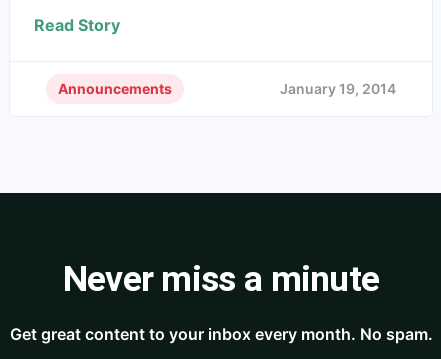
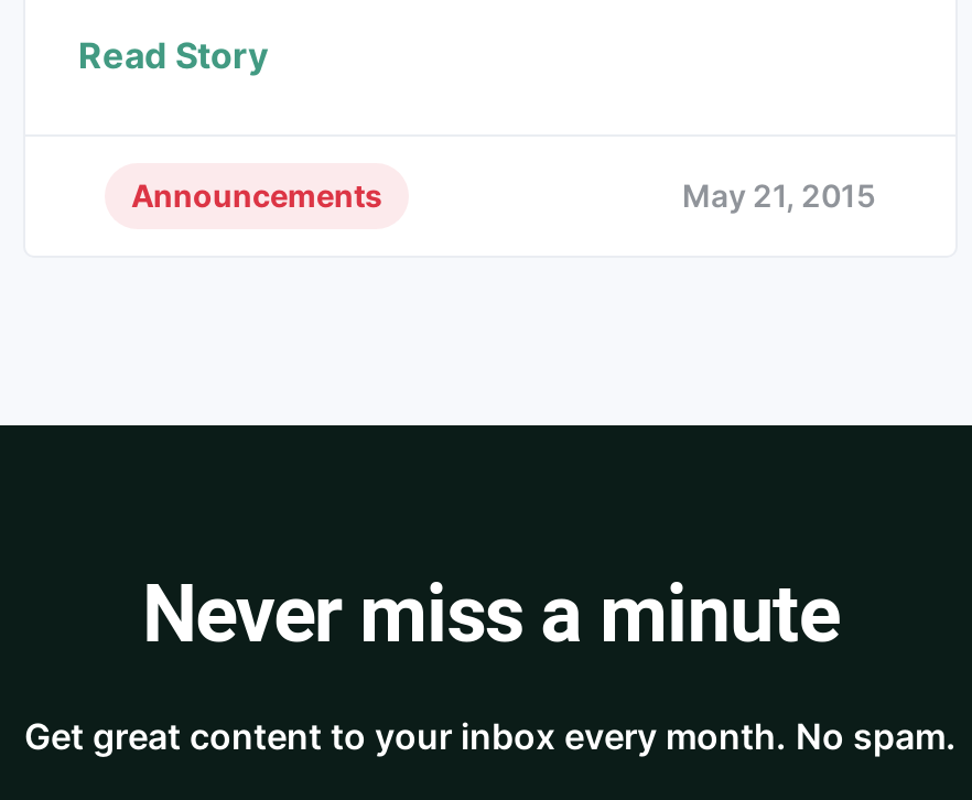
- January 19, 2014
+ May 21, 2015
